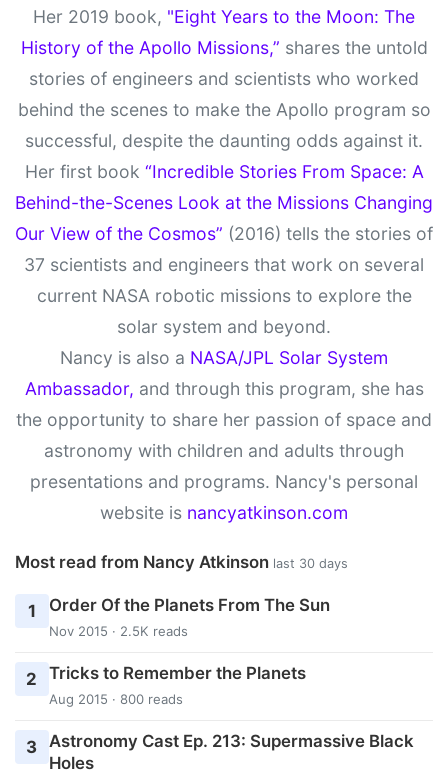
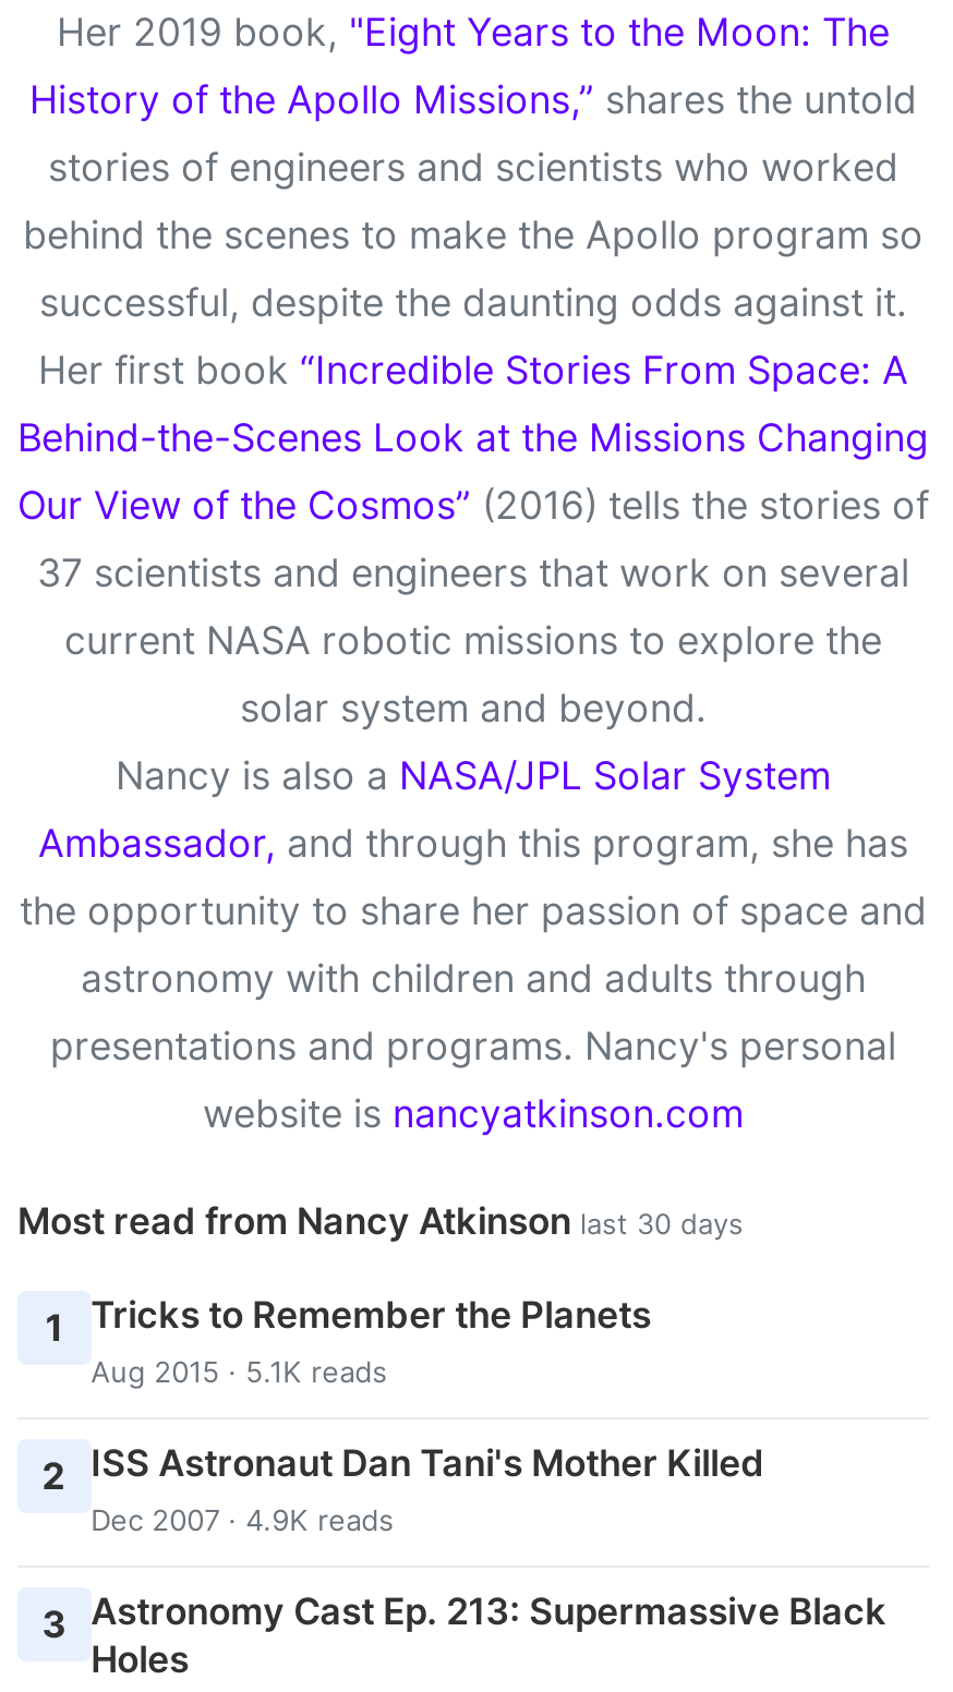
- Order Of the Planets From The Sun
- Nov 2015 · 2.5K reads
+ Tricks to Remember the Planets
+ Aug 2015 · 5.1K reads

- 2 Tricks to Remember the Planets
- Aug 2015 · 800 reads
+ 2 ISS Astronaut Dan Tani's Mother Killed
+ Dec 2007 · 4.9K reads
